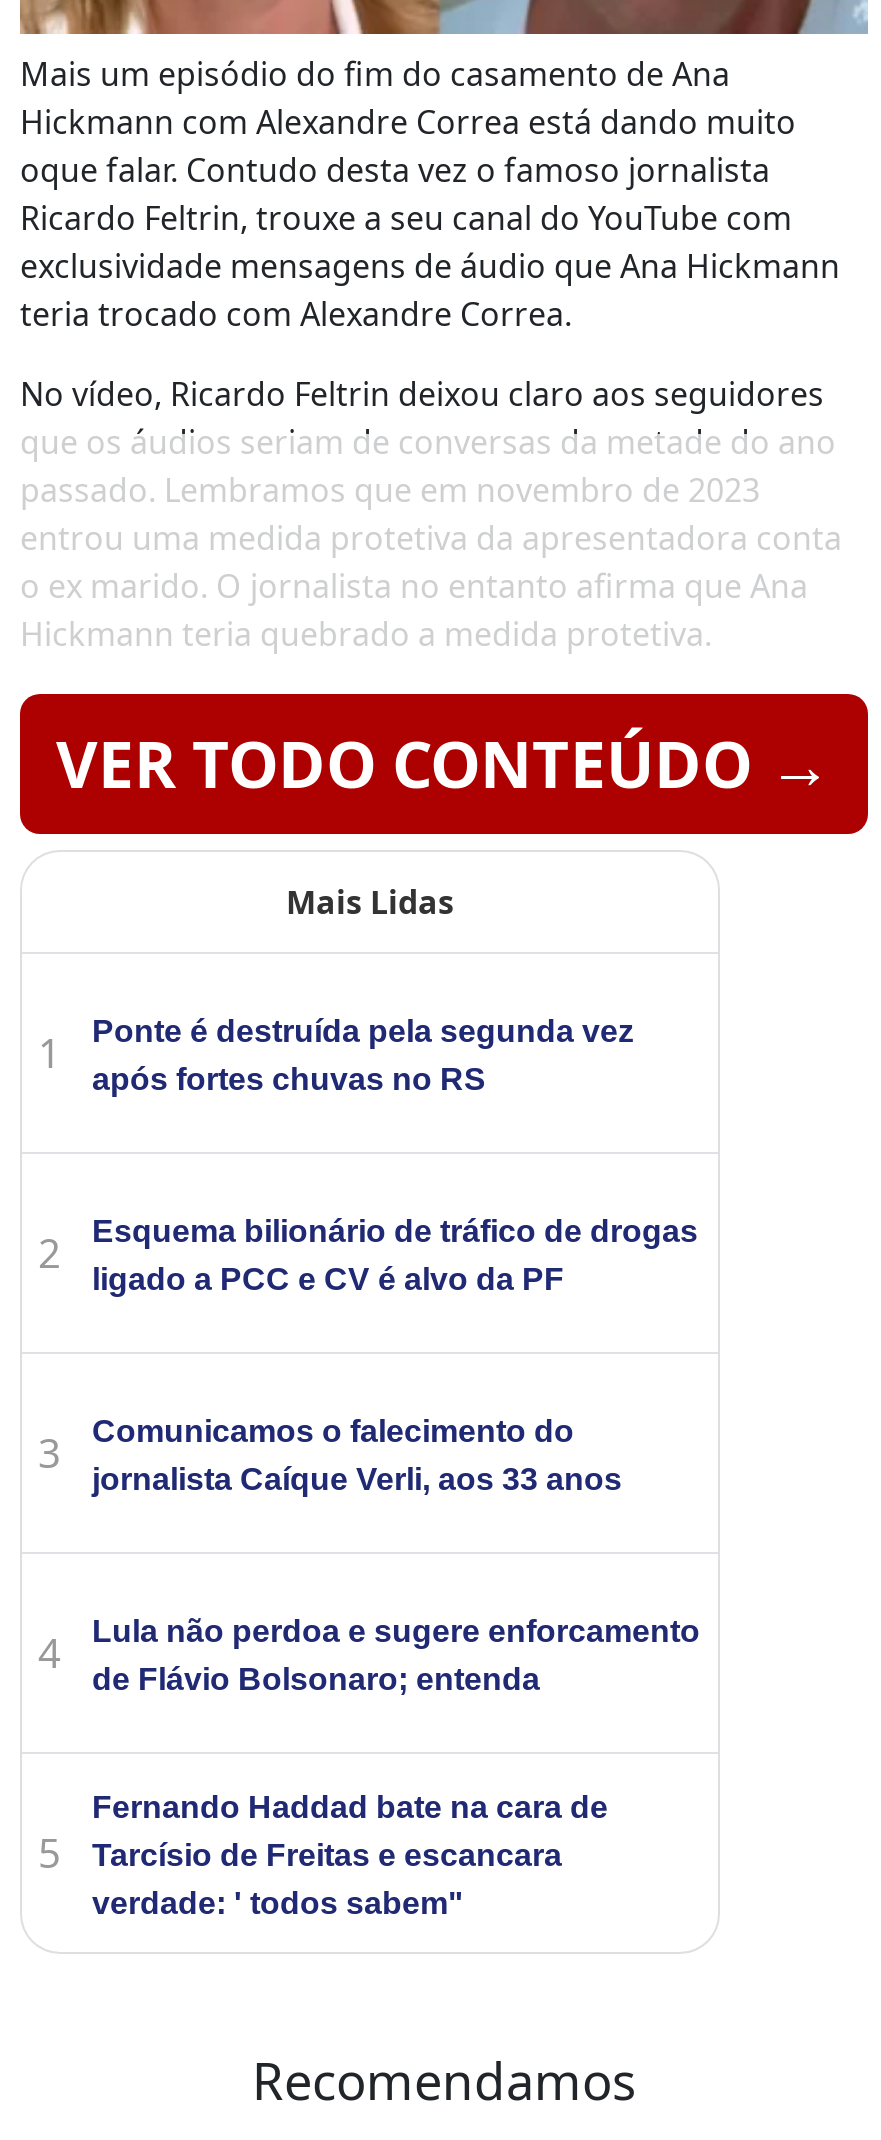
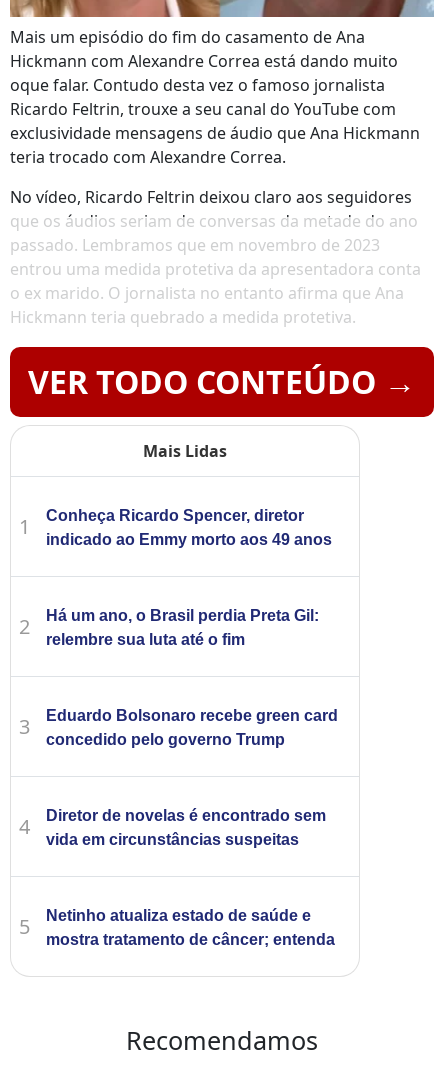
- Ponte é destruída pela segunda vez
- após fortes chuvas no RS
+ Conheça Ricardo Spencer, diretor
+ indicado ao Emmy morto aos 49 anos

- Esquema bilionário de tráfico de drogas
- ligado a PCC e CV é alvo da PF
+ Há um ano, o Brasil perdia Preta Gil:
+ relembre sua luta até o fim

- Comunicamos o falecimento do
- jornalista Caíque Verli, aos 33 anos
+ Eduardo Bolsonaro recebe green card
+ concedido pelo governo Trump

- Lula não perdoa e sugere enforcamento
- de Flávio Bolsonaro; entenda
+ Diretor de novelas é encontrado sem
+ vida em circunstâncias suspeitas

- Fernando Haddad bate na cara de
- Tarcísio de Freitas e escancara
- verdade: ' todos sabem"
+ Netinho atualiza estado de saúde e
+ mostra tratamento de câncer; entenda
